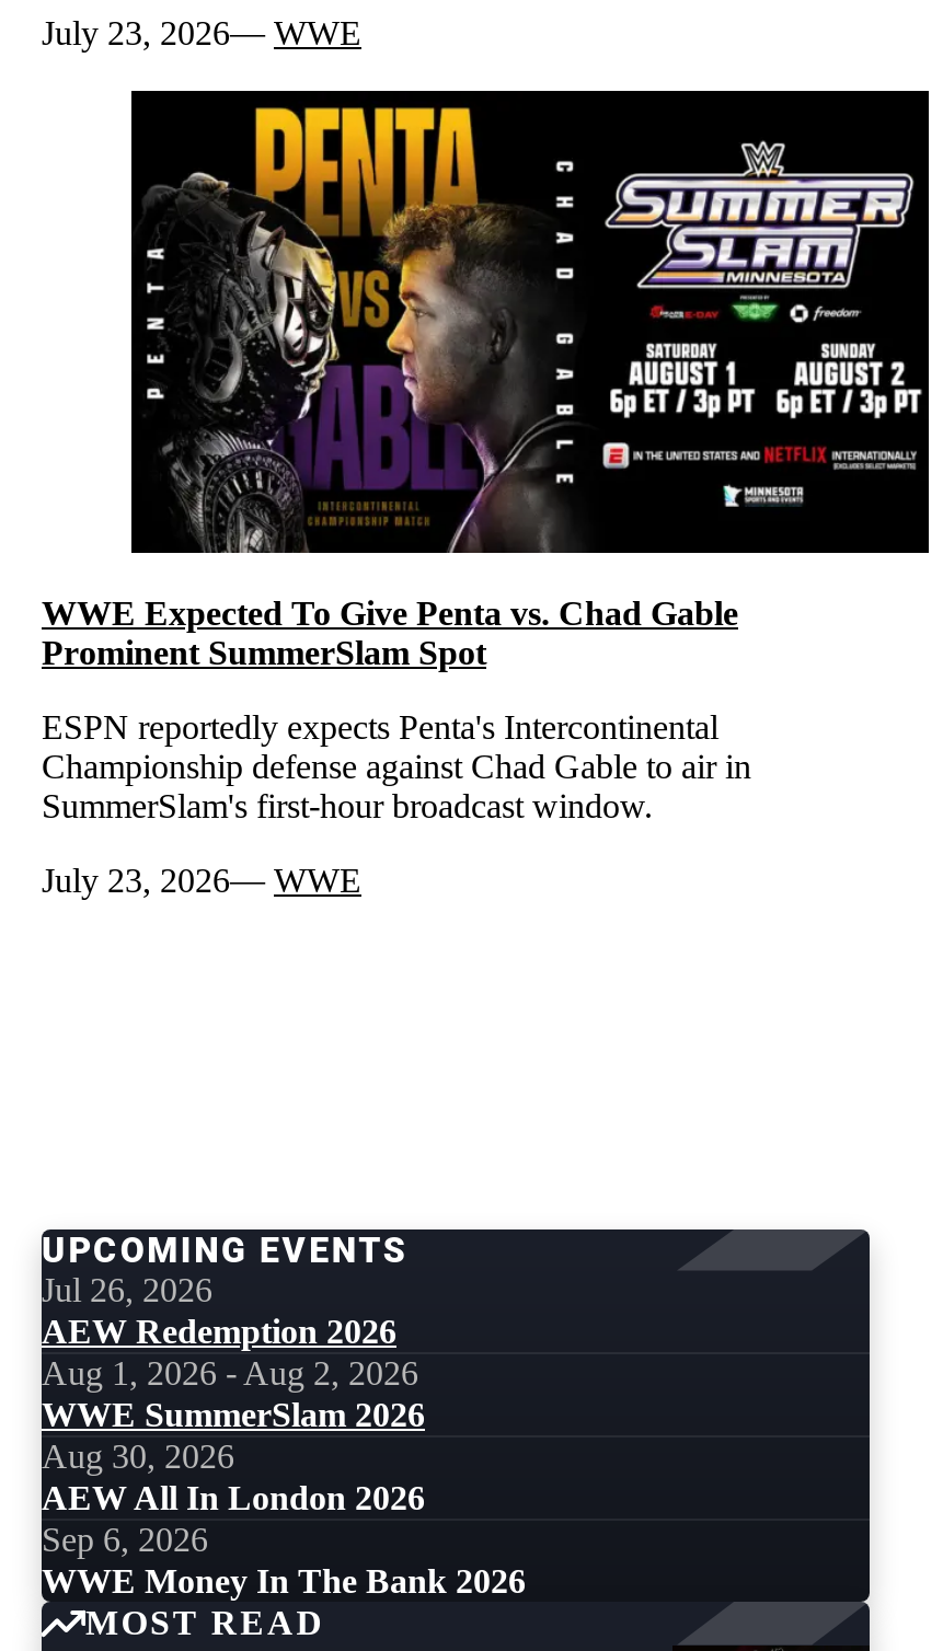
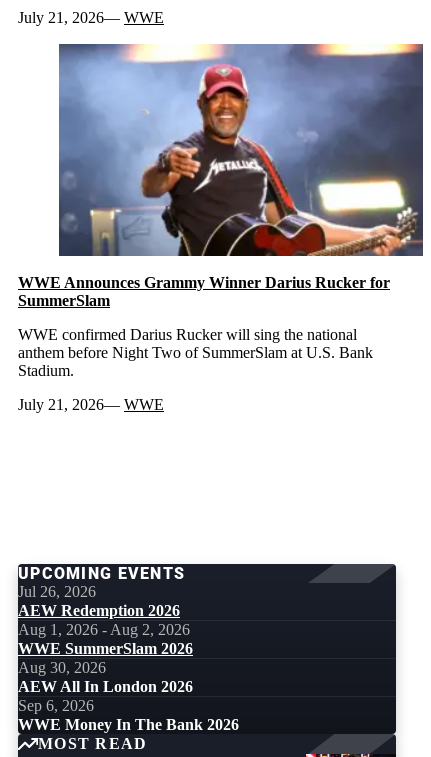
- July 23, 2026 WWE
+ July 21, 2026 WWE

- [image]
- WWE Expected To Give Penta vs. Chad Gable
- Prominent SummerSlam Spot
+ [image]
+ WWE Announces Grammy Winner Darius Rucker for
+ SummerSlam

- ESPN reportedly expects Penta's Intercontinental
- Championship defense against Chad Gable to air in
- SummerSlam's first-hour broadcast window.
+ WWE confirmed Darius Rucker will sing the national
+ anthem before Night Two of SummerSlam at U.S. Bank
+ Stadium.

- July 23, 2026 WWE
+ July 21, 2026 WWE
